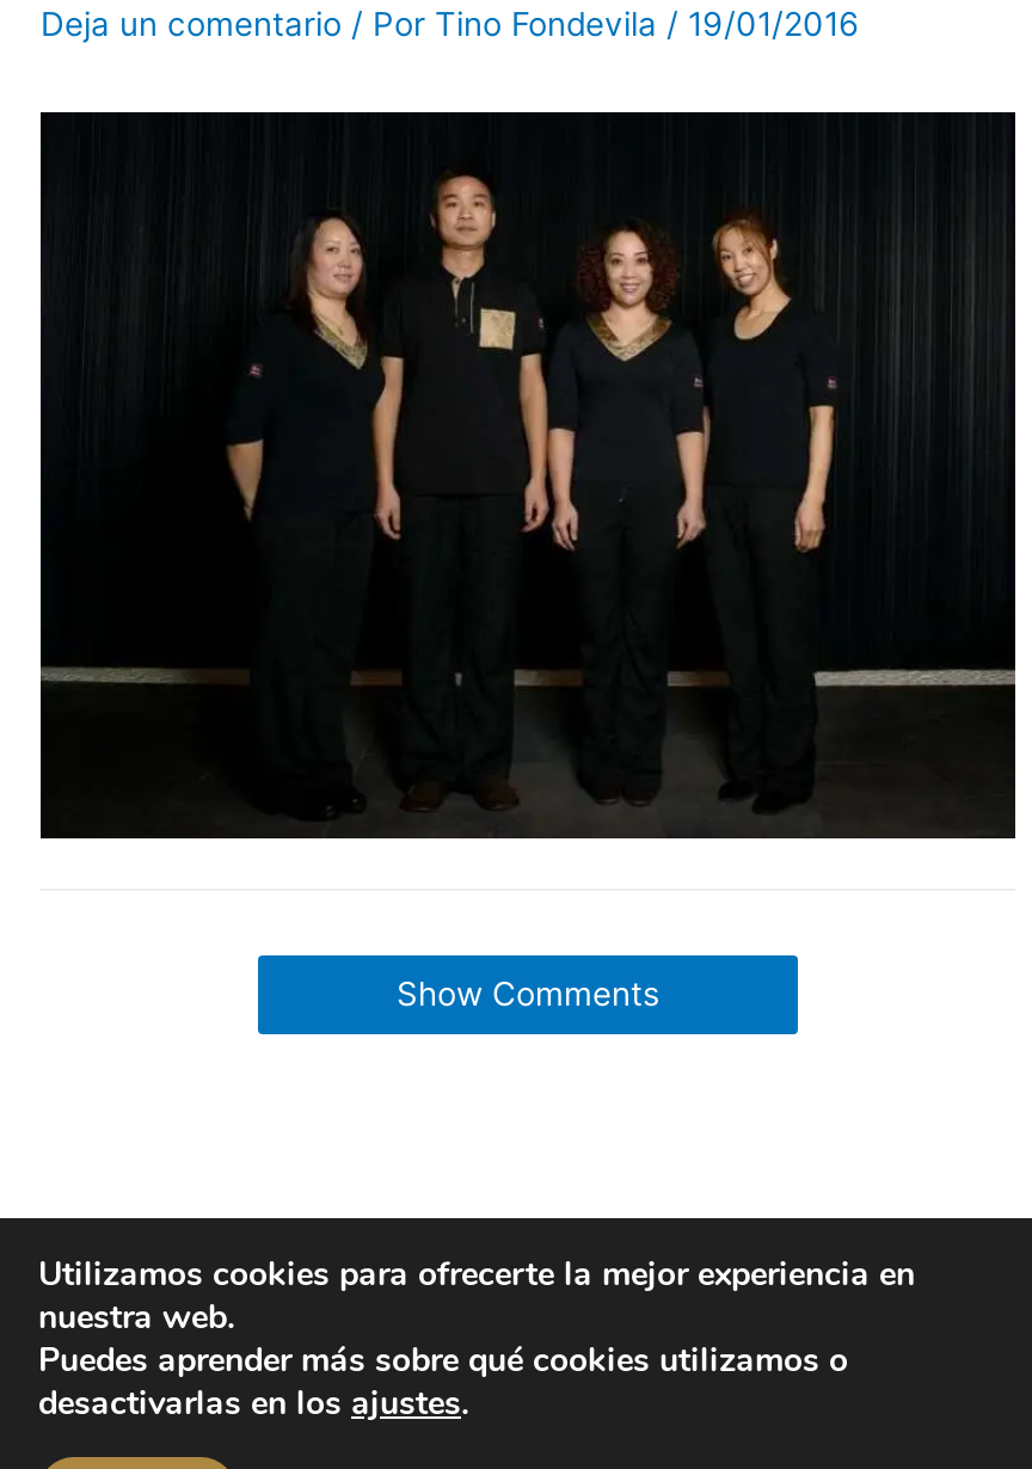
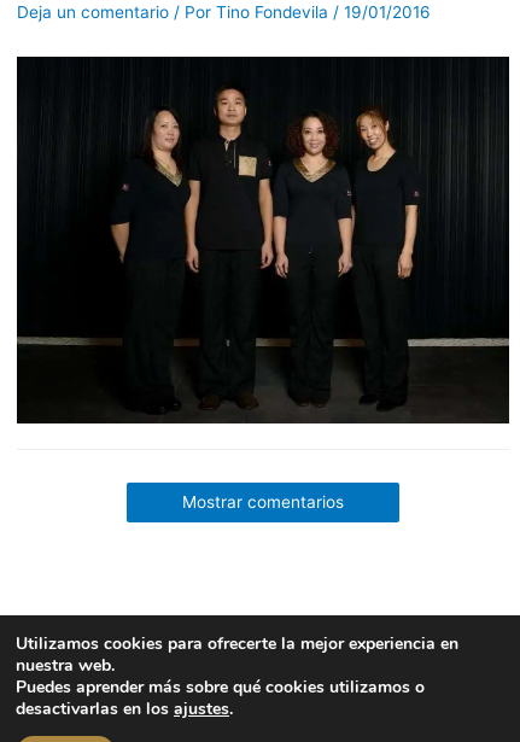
- Show Comments
+ Mostrar comentarios
